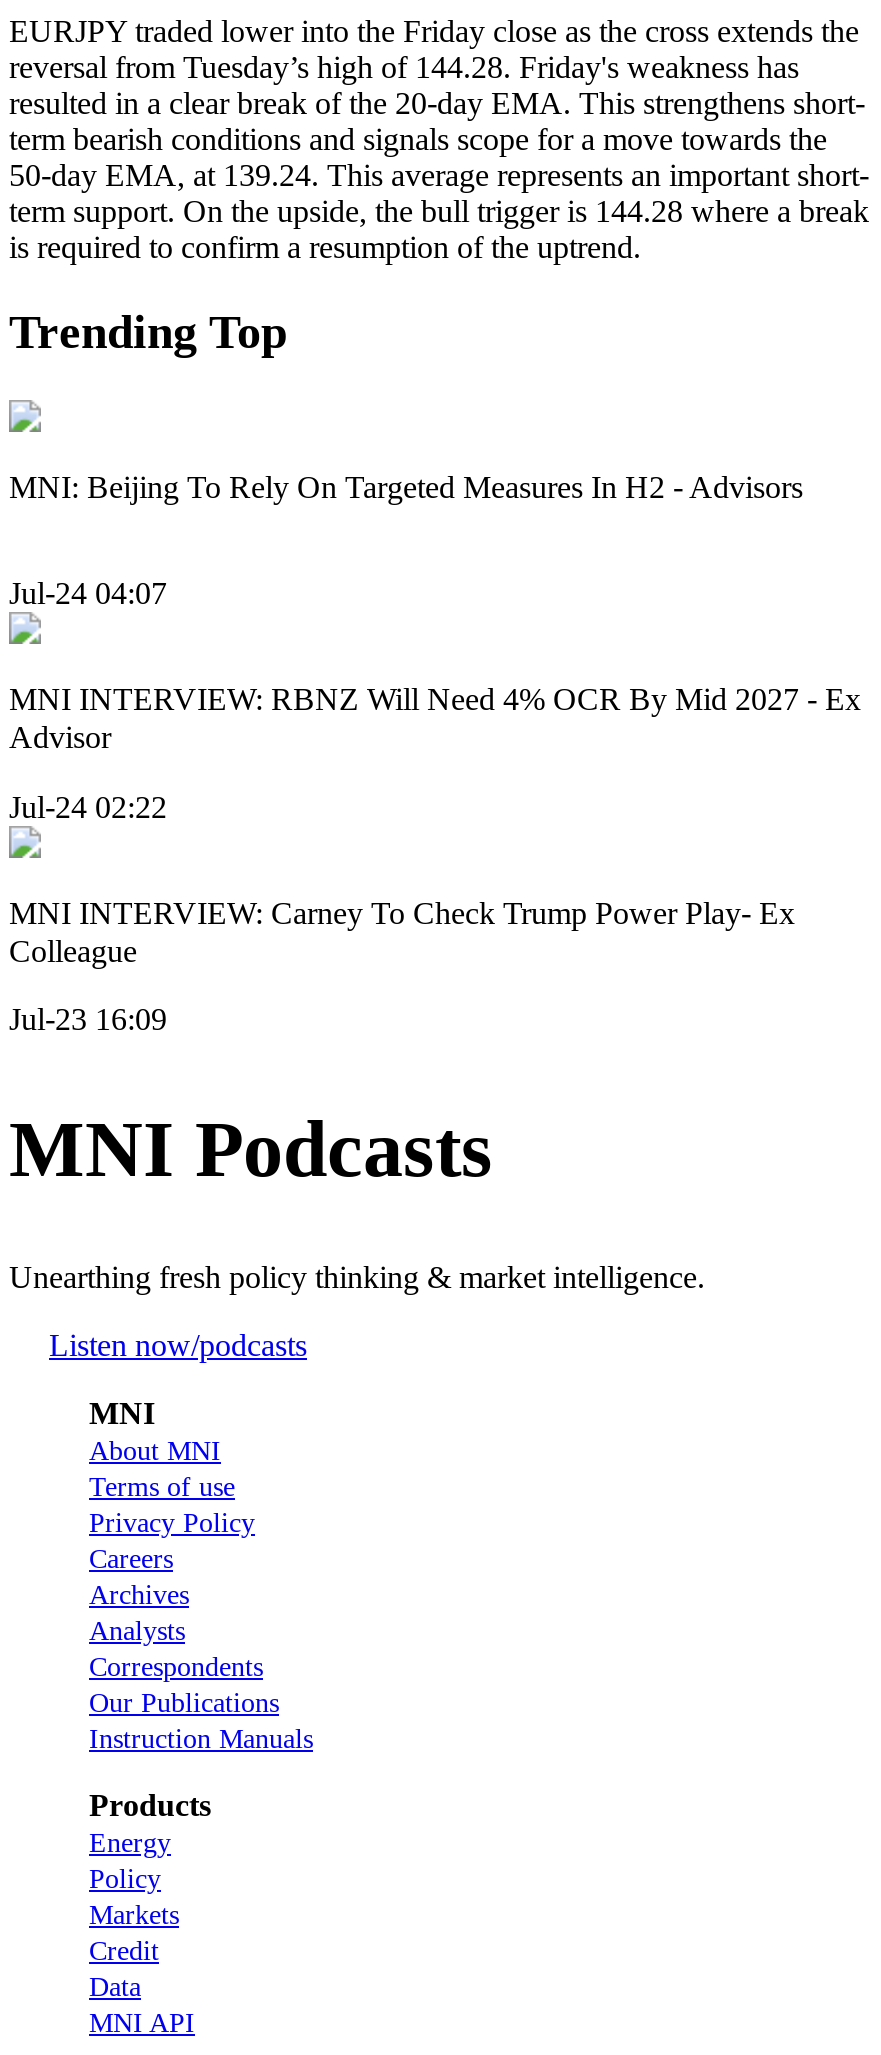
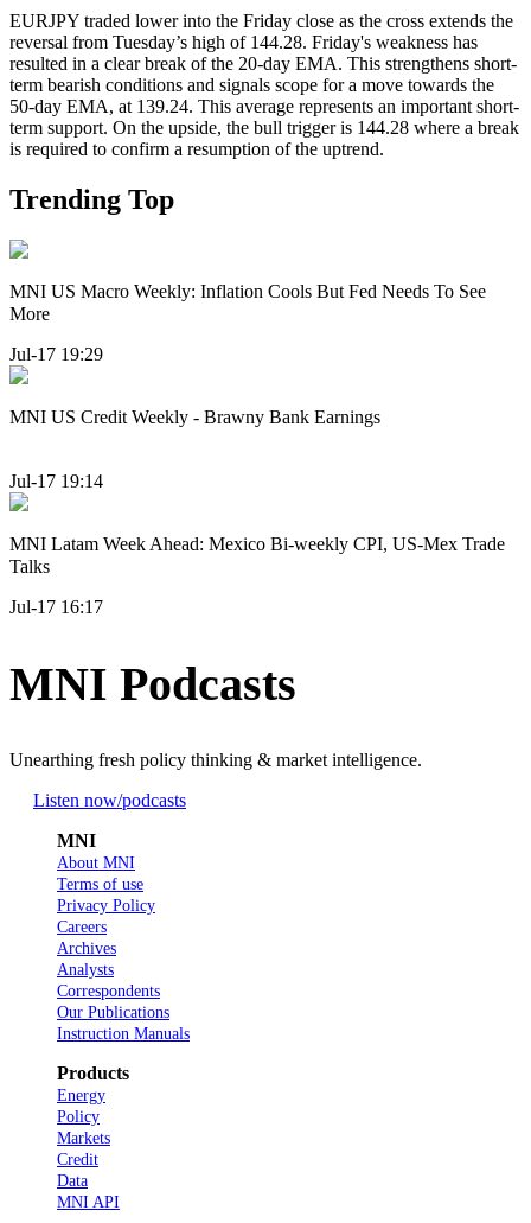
- MNI: Beijing To Rely On Targeted Measures In H2 - Advisors
+ MNI US Macro Weekly: Inflation Cools But Fed Needs To See
+ More

- Jul-24 04:07
+ Jul-17 19:29

- MNI INTERVIEW: RBNZ Will Need 4% OCR By Mid 2027 - Ex
- Advisor
+ MNI US Credit Weekly - Brawny Bank Earnings

- Jul-24 02:22
+ Jul-17 19:14

- MNI INTERVIEW: Carney To Check Trump Power Play- Ex
- Colleague
+ MNI Latam Week Ahead: Mexico Bi-weekly CPI, US-Mex Trade
+ Talks

- Jul-23 16:09
+ Jul-17 16:17
